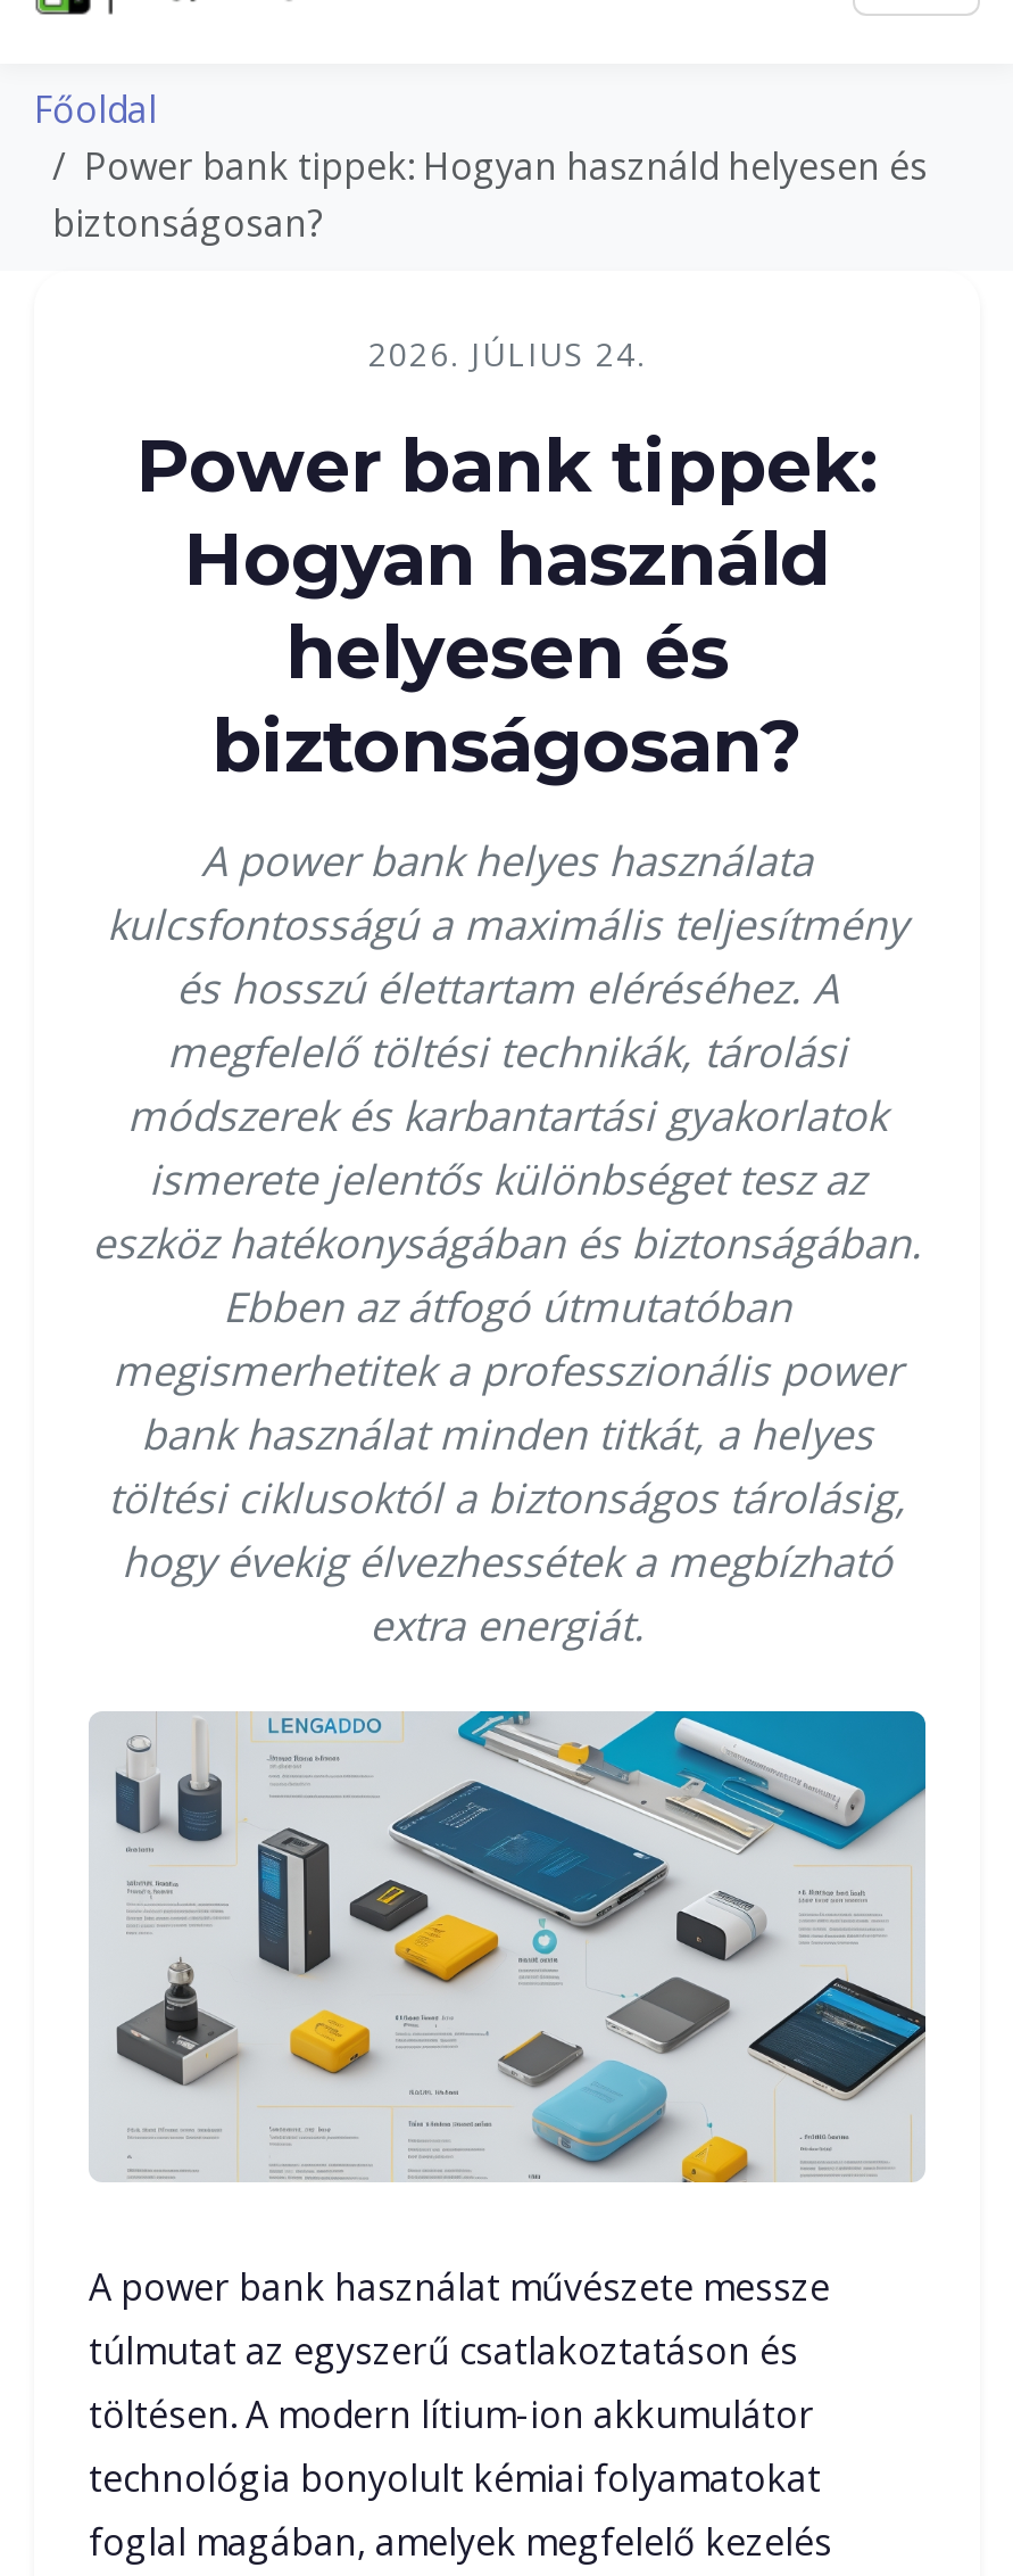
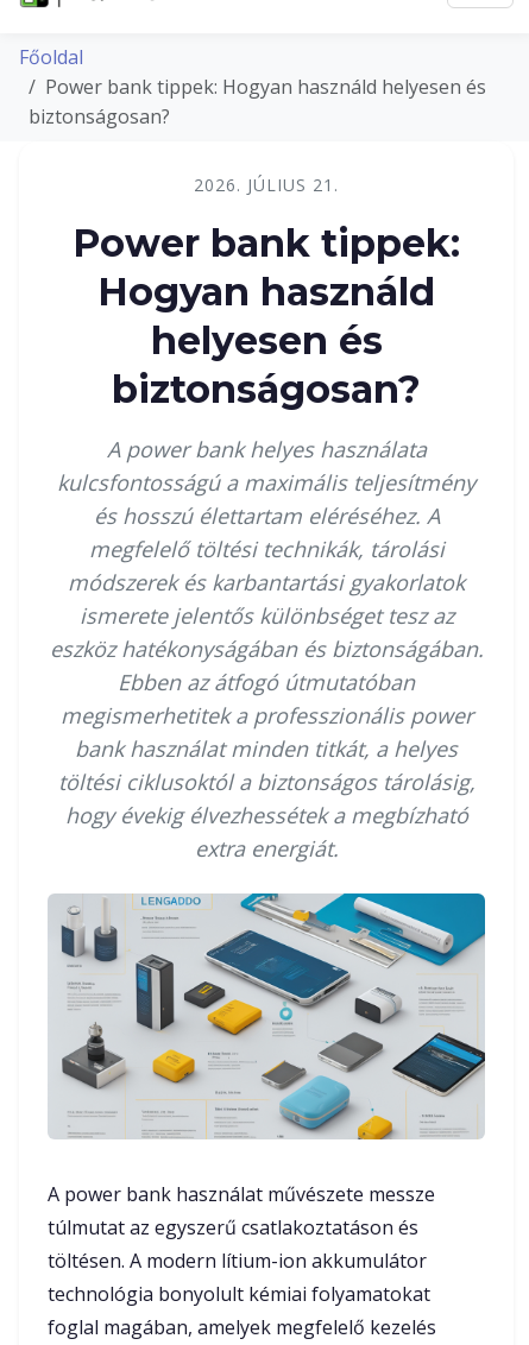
- 2026. JÚLIUS 24.
+ 2026. JÚLIUS 21.
